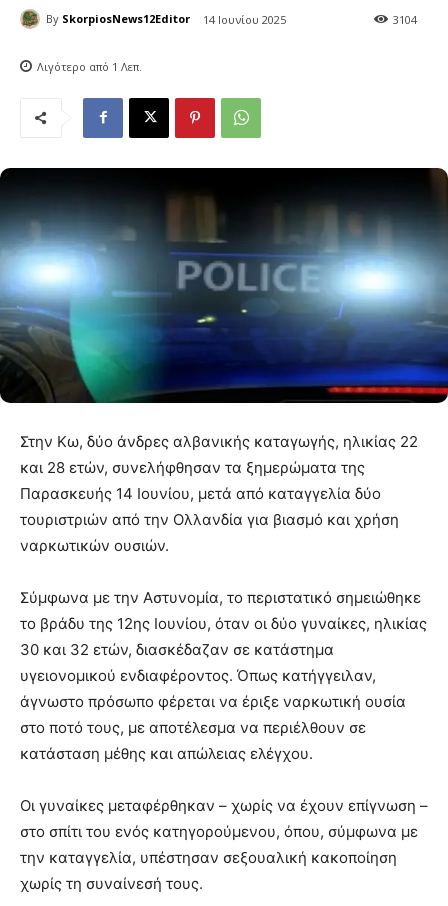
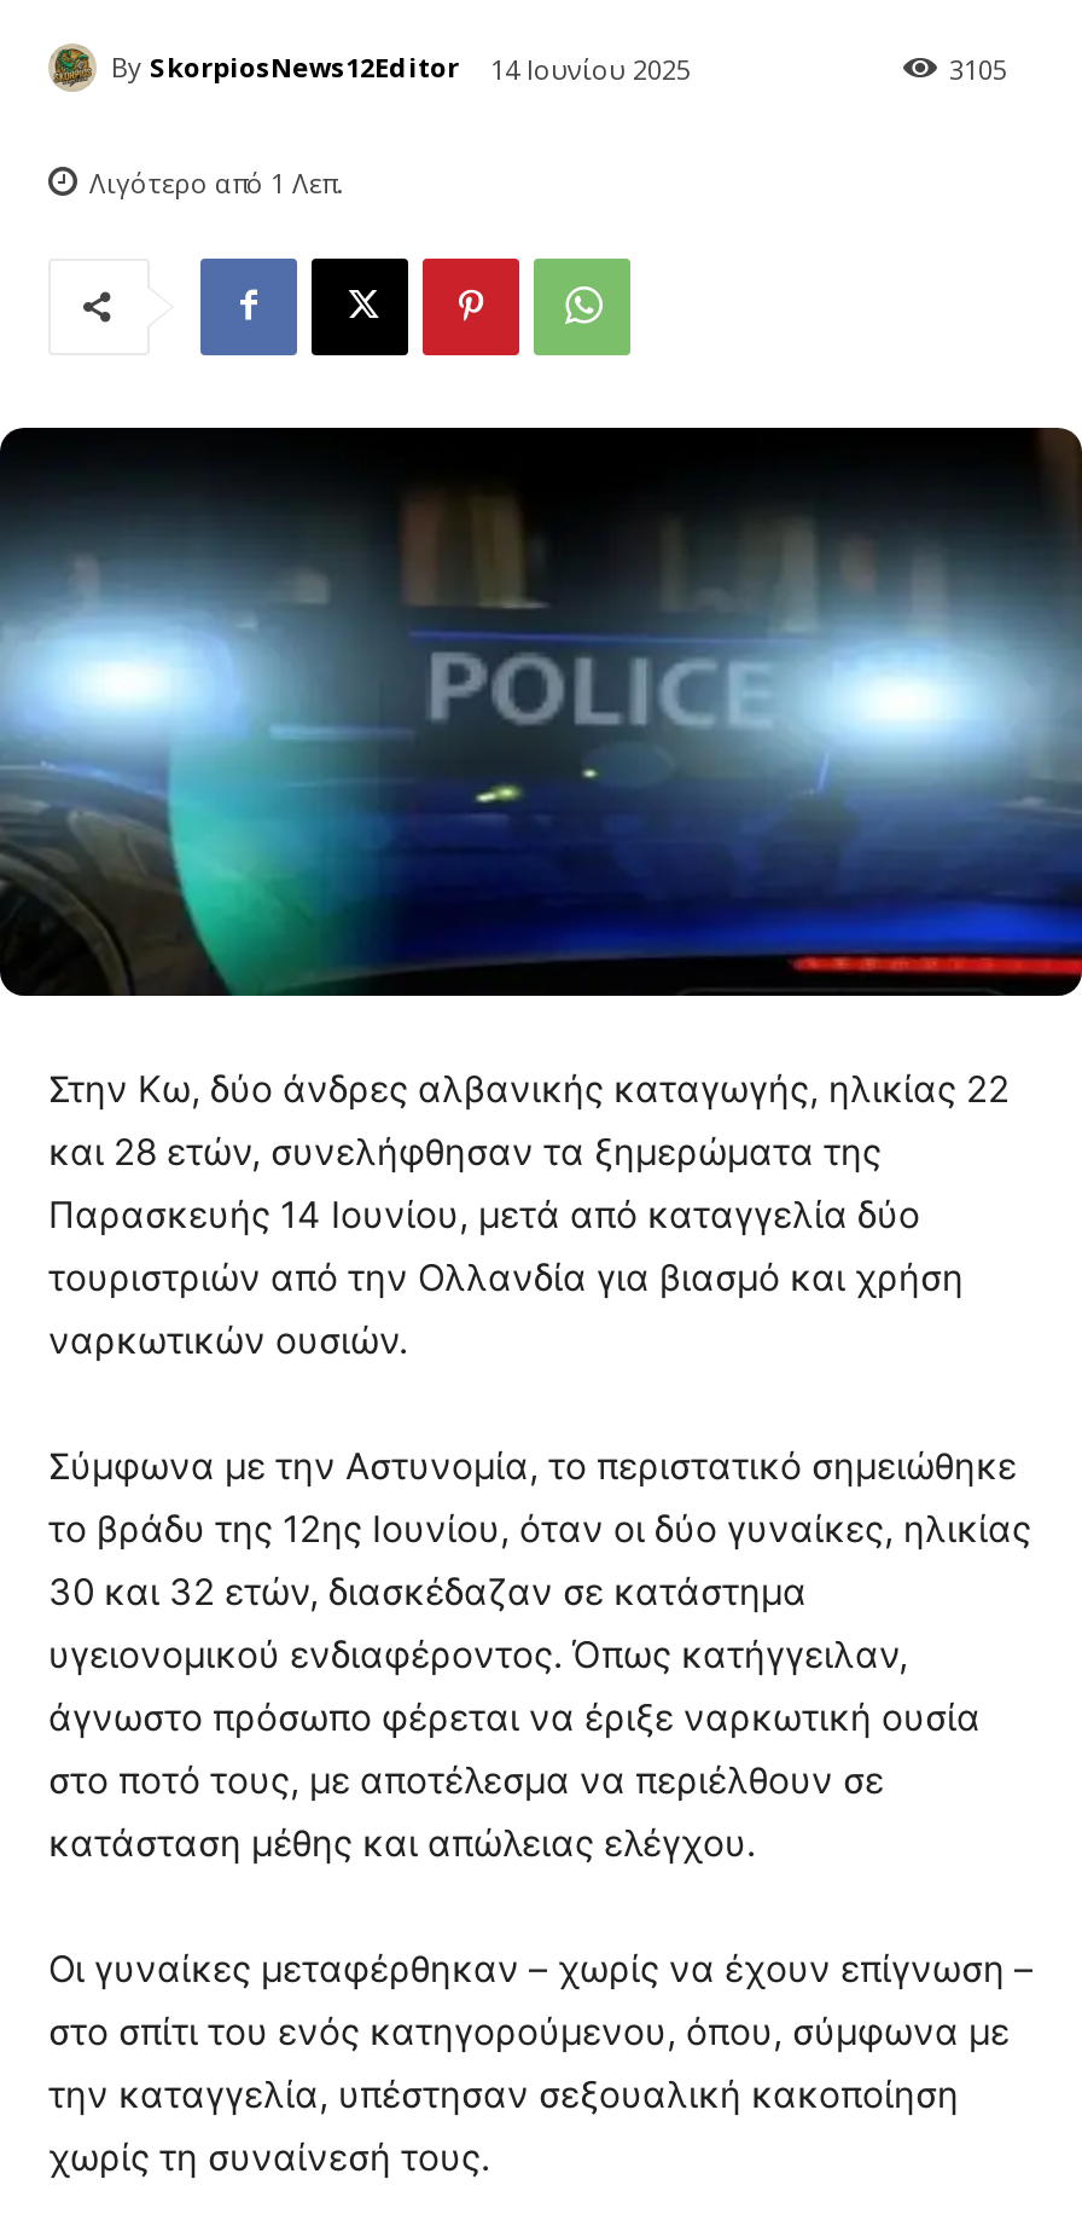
- 3104
+ 3105
